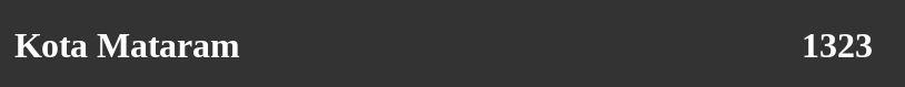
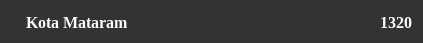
- 1323
+ 1320
